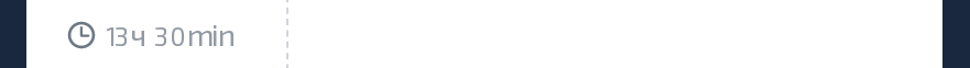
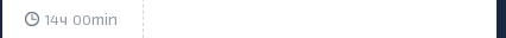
- 13ч 30 min
+ 14ч 00 min
